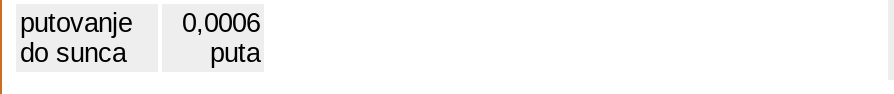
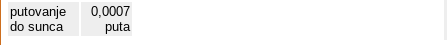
- putovanje 0,0006
+ putovanje 0,0007
